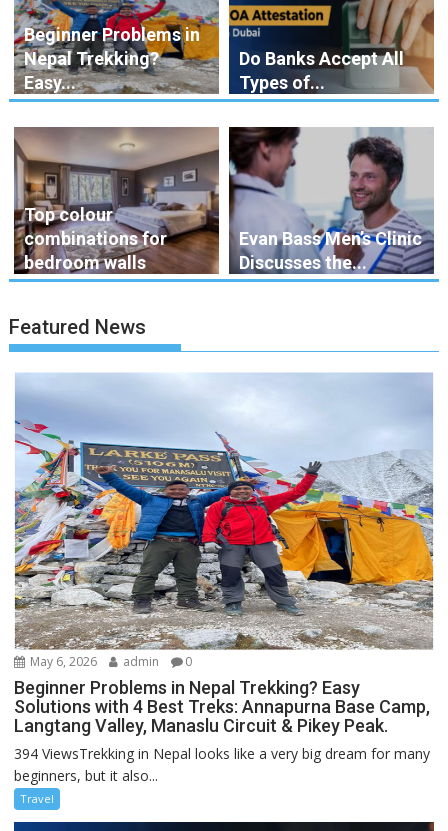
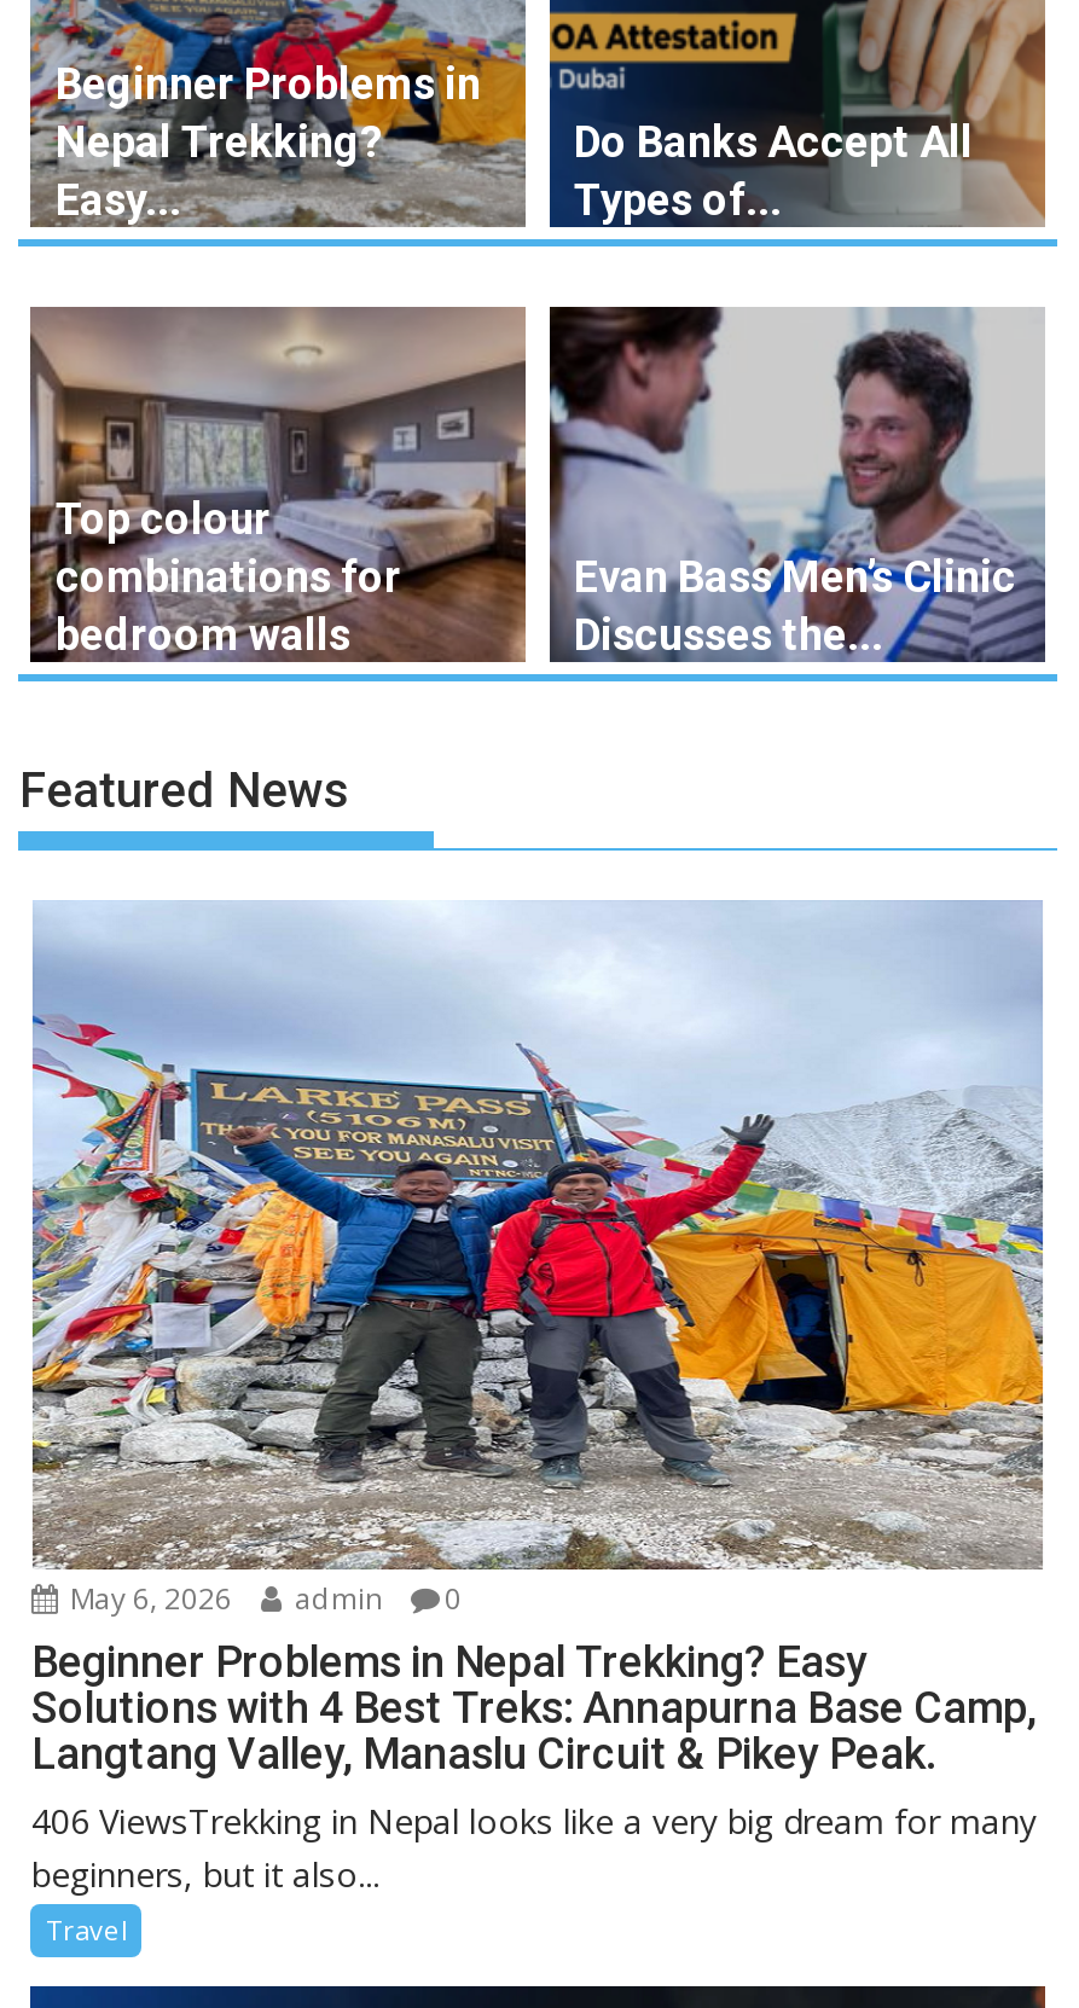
- 394 ViewsTrekking in Nepal looks like a very big dream for many
+ 406 ViewsTrekking in Nepal looks like a very big dream for many
